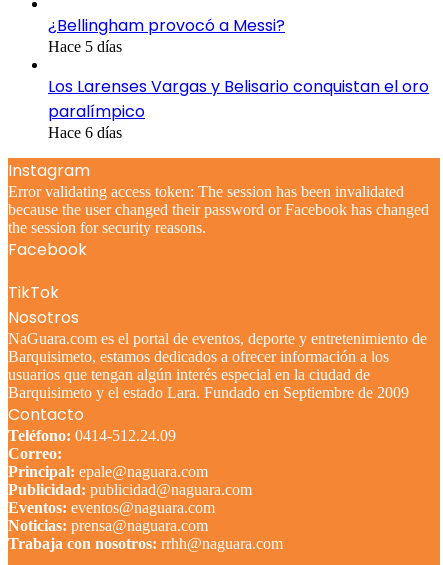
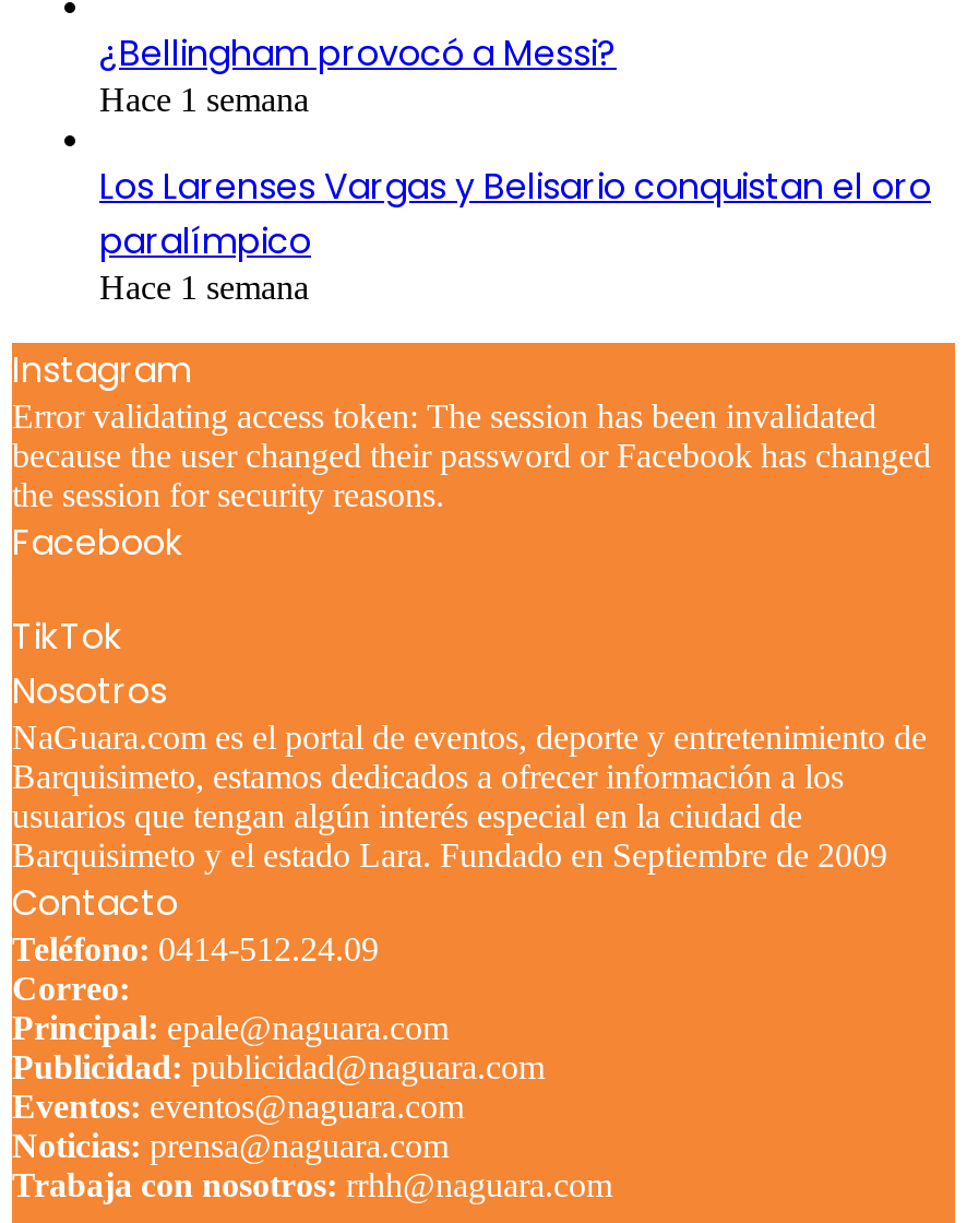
- Hace 5 días
+ Hace 1 semana

- Hace 6 días
+ Hace 1 semana
